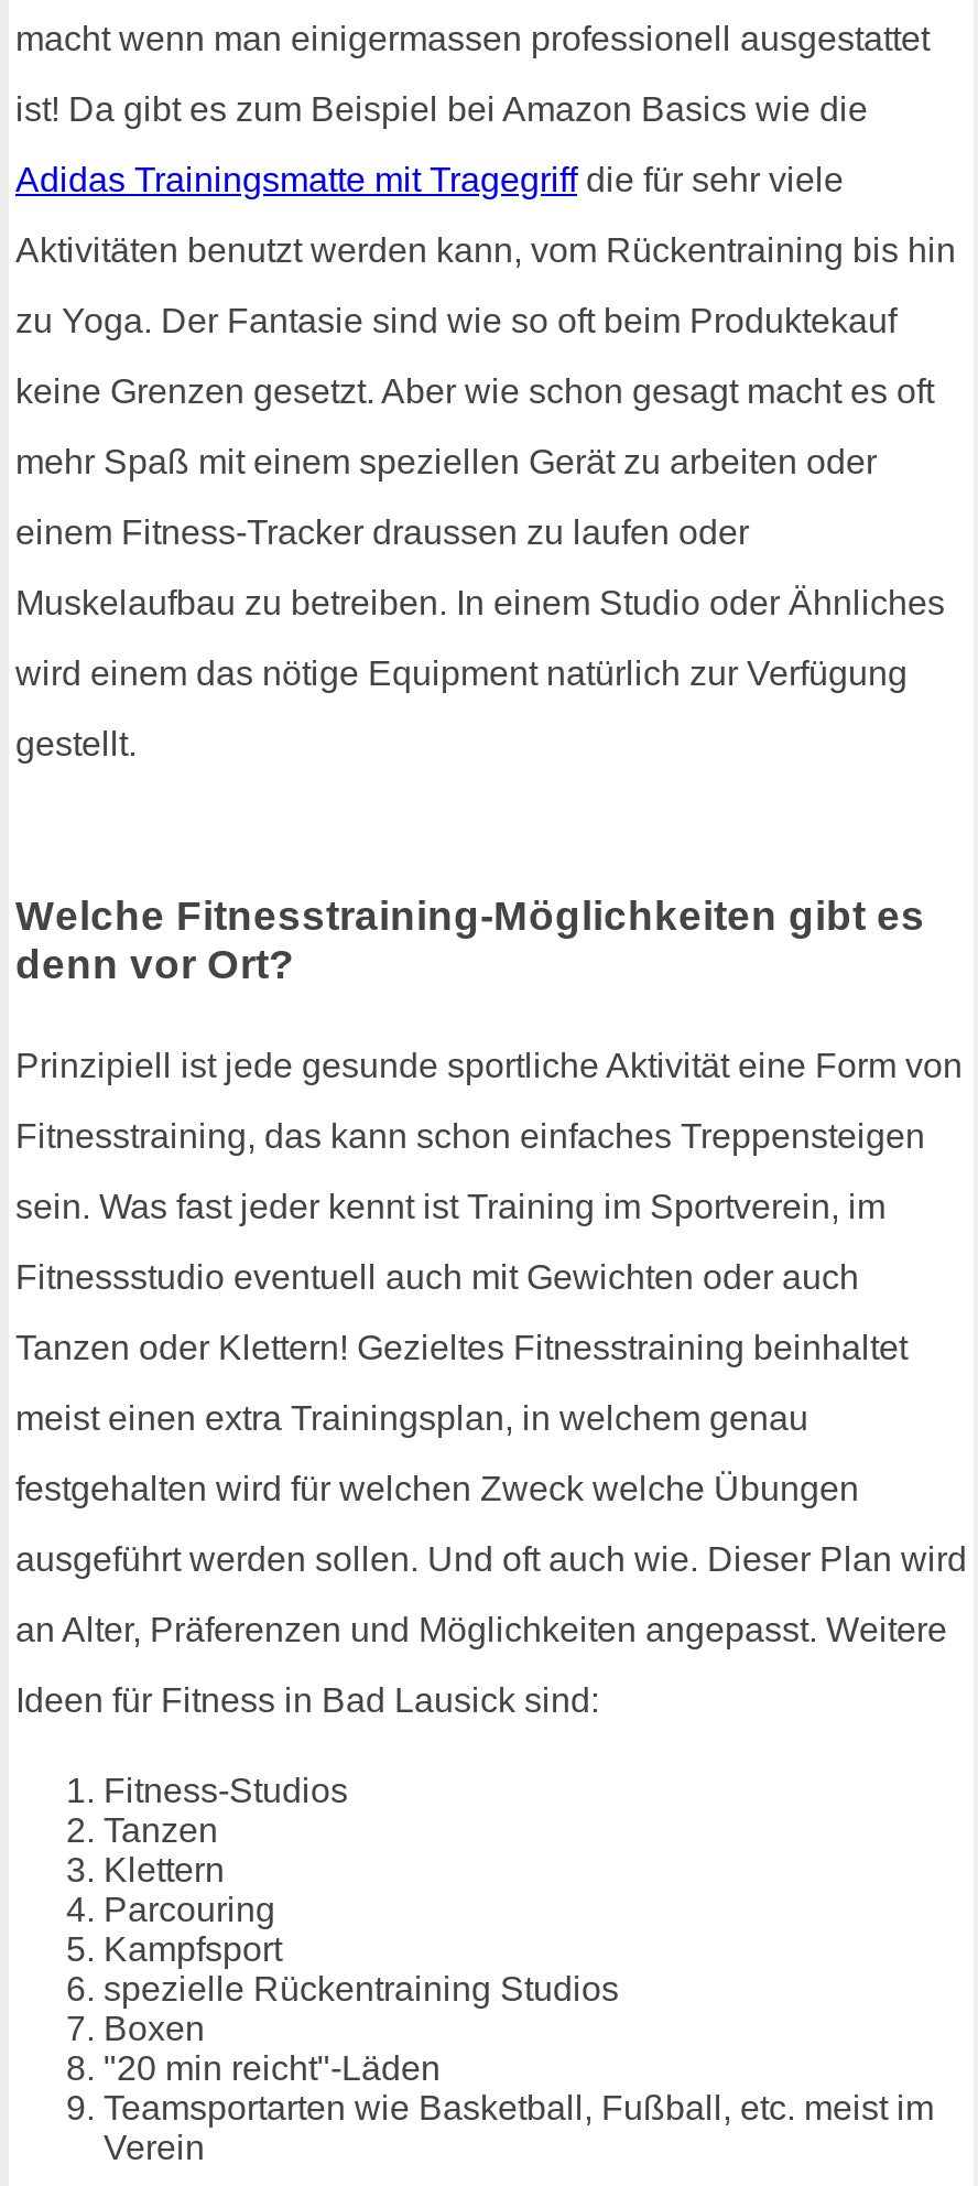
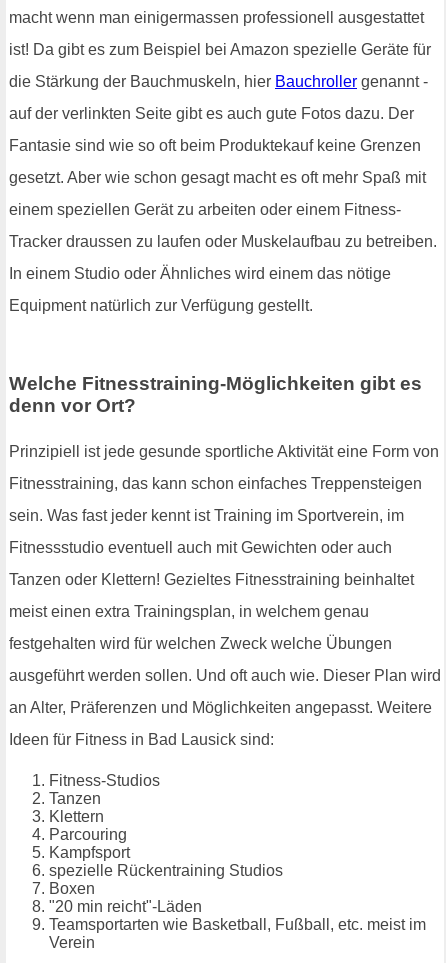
- ist! Da gibt es zum Beispiel bei Amazon Basics wie die
- Adidas Trainingsmatte mit Tragegriff die für sehr viele
- Aktivitäten benutzt werden kann, vom Rückentraining bis hin
- zu Yoga. Der Fantasie sind wie so oft beim Produktekauf
- keine Grenzen gesetzt. Aber wie schon gesagt macht es oft
- mehr Spaß mit einem speziellen Gerät zu arbeiten oder
- einem Fitness-Tracker draussen zu laufen oder
- Muskelaufbau zu betreiben. In einem Studio oder Ähnliches
- wird einem das nötige Equipment natürlich zur Verfügung
- gestellt.
+ ist! Da gibt es zum Beispiel bei Amazon spezielle Geräte für
+ die Stärkung der Bauchmuskeln, hier Bauchroller genannt -
+ auf der verlinkten Seite gibt es auch gute Fotos dazu. Der
+ Fantasie sind wie so oft beim Produktekauf keine Grenzen
+ gesetzt. Aber wie schon gesagt macht es oft mehr Spaß mit
+ einem speziellen Gerät zu arbeiten oder einem Fitness-
+ Tracker draussen zu laufen oder Muskelaufbau zu betreiben.
+ In einem Studio oder Ähnliches wird einem das nötige
+ Equipment natürlich zur Verfügung gestellt.
